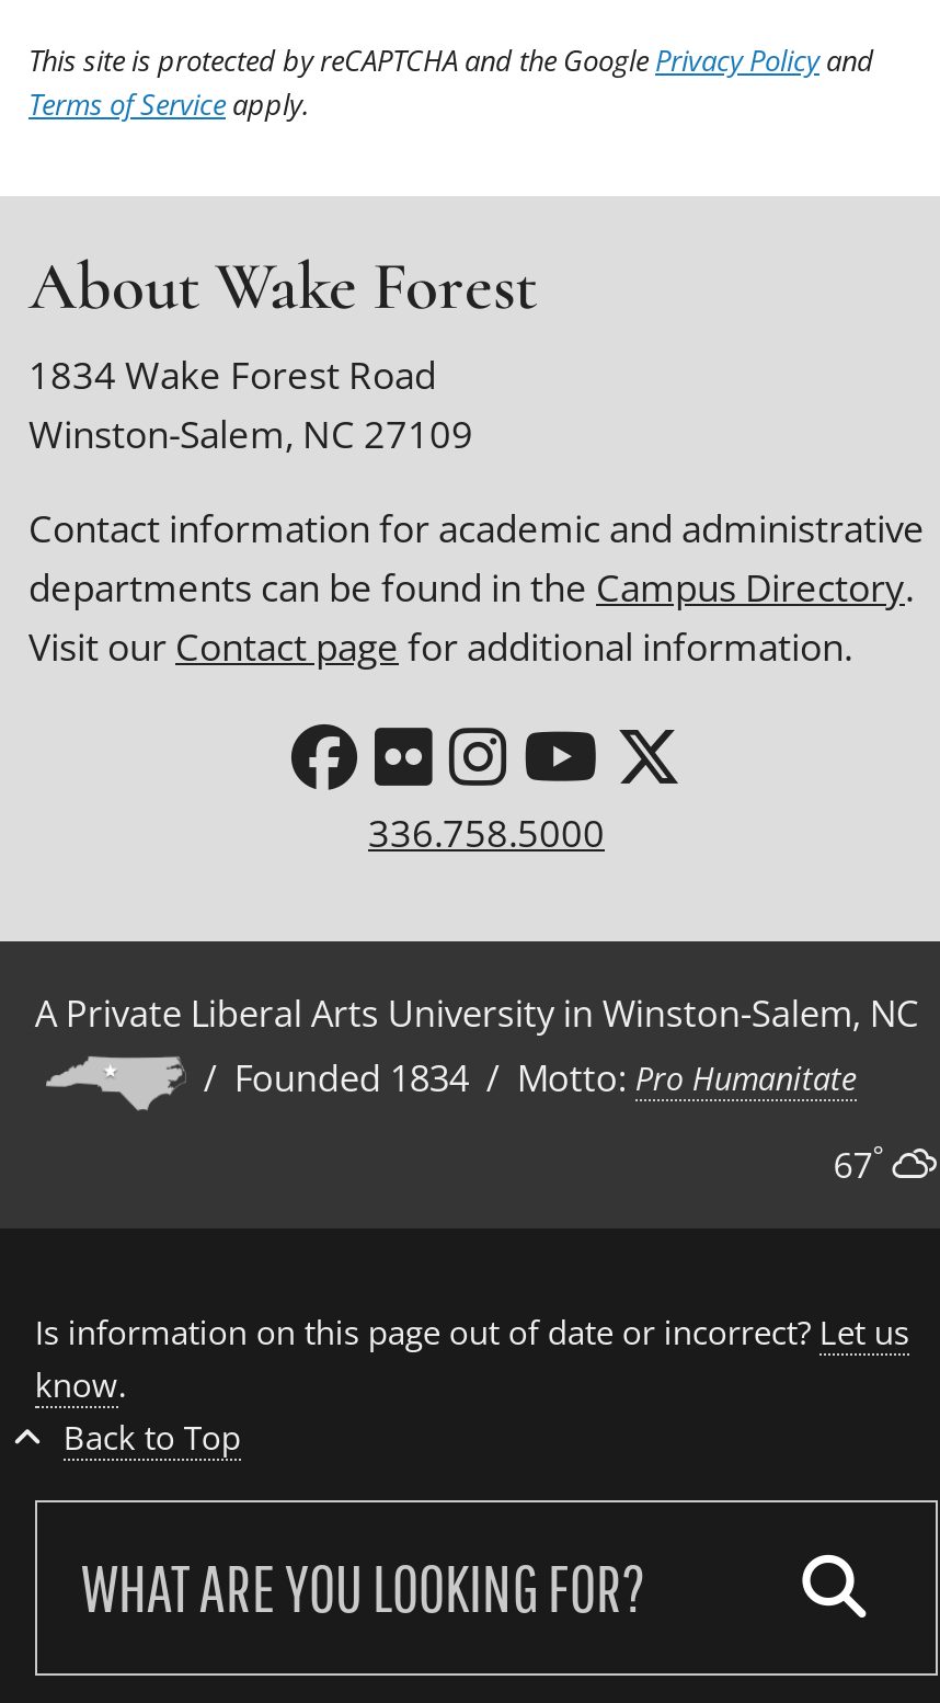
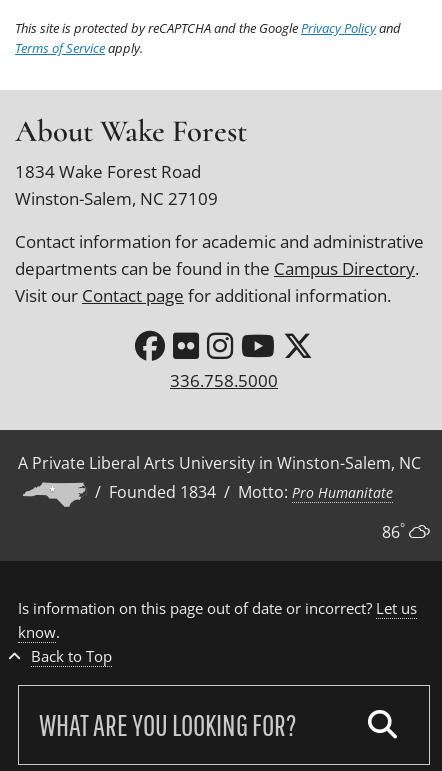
- 67°
+ 86°
